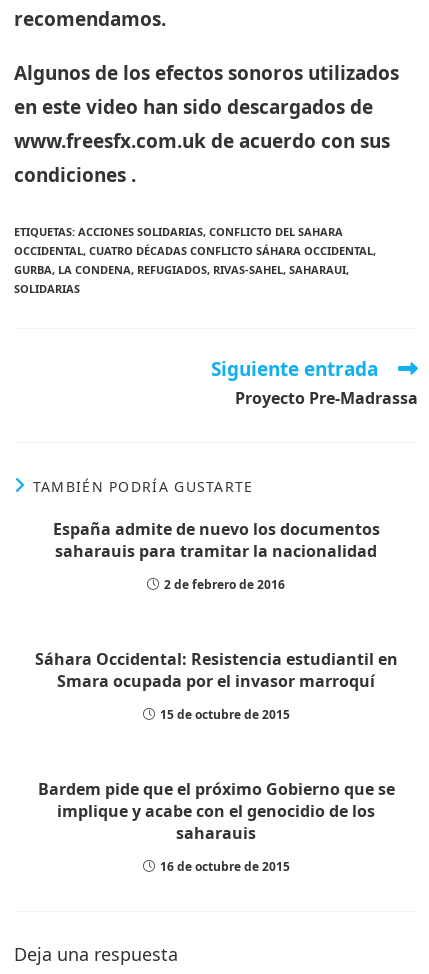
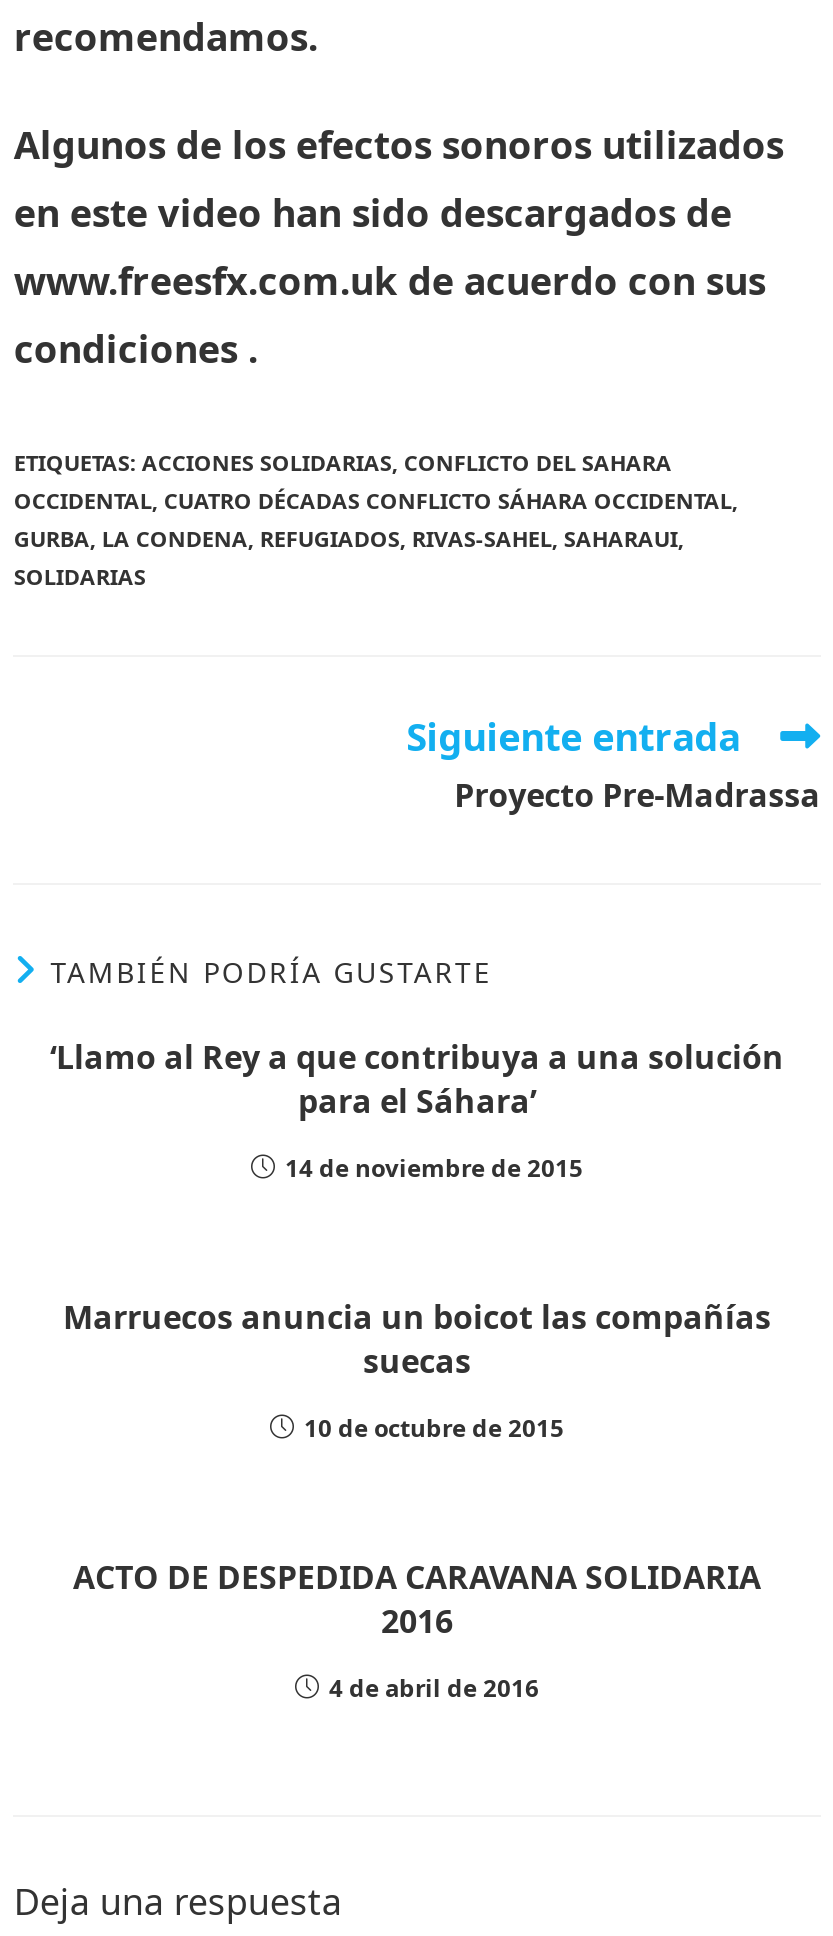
- España admite de nuevo los documentos
- saharauis para tramitar la nacionalidad
+ ‘Llamo al Rey a que contribuya a una solución
+ para el Sáhara’

- 2 de febrero de 2016
+ 14 de noviembre de 2015

- Sáhara Occidental: Resistencia estudiantil en
- Smara ocupada por el invasor marroquí
+ Marruecos anuncia un boicot las compañías
+ suecas

- 15 de octubre de 2015
+ 10 de octubre de 2015

- Bardem pide que el próximo Gobierno que se
- implique y acabe con el genocidio de los
- saharauis
+ ACTO DE DESPEDIDA CARAVANA SOLIDARIA
+ 2016

- 16 de octubre de 2015
+ 4 de abril de 2016
